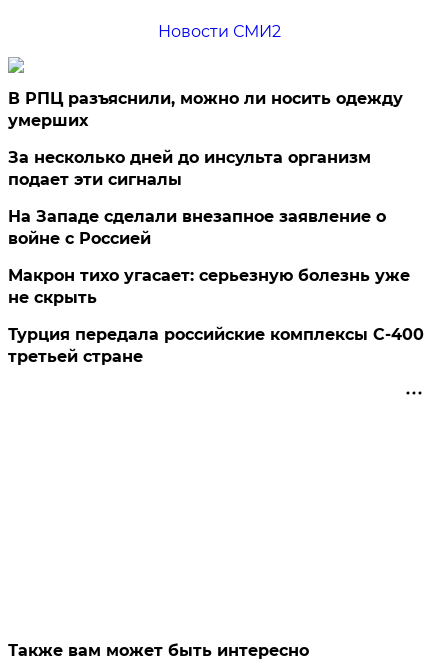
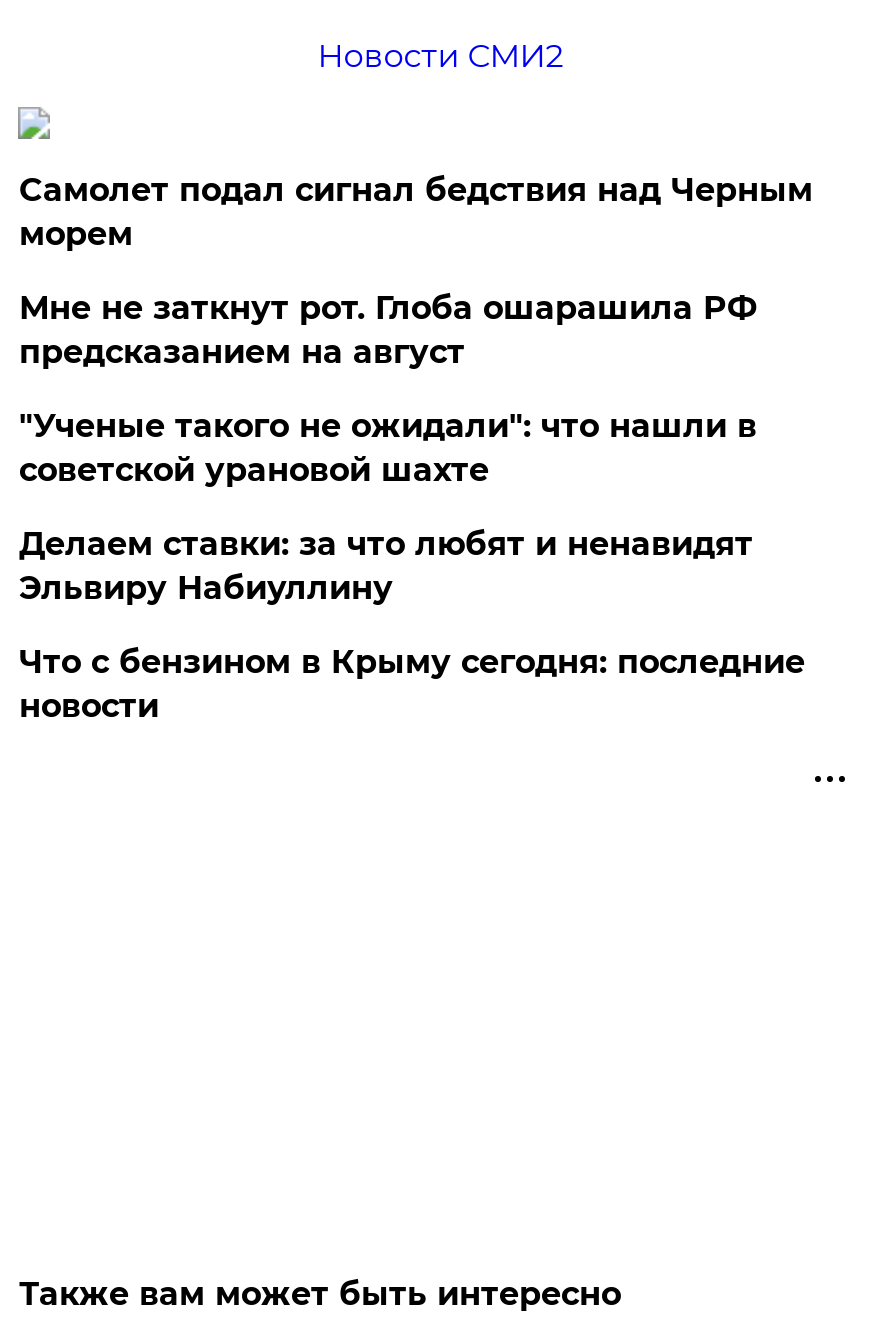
- В РПЦ разъяснили, можно ли носить одежду
- умерших
+ Самолет подал сигнал бедствия над Черным
+ морем

- За несколько дней до инсульта организм
- подает эти сигналы
+ Мне не заткнут рот. Глоба ошарашила РФ
+ предсказанием на август

- На Западе сделали внезапное заявление о
- войне с Россией
+ "Ученые такого не ожидали": что нашли в
+ советской урановой шахте

- Макрон тихо угасает: серьезную болезнь уже
- не скрыть
+ Делаем ставки: за что любят и ненавидят
+ Эльвиру Набиуллину

- Турция передала российские комплексы С-400
- третьей стране
+ Что с бензином в Крыму сегодня: последние
+ новости
